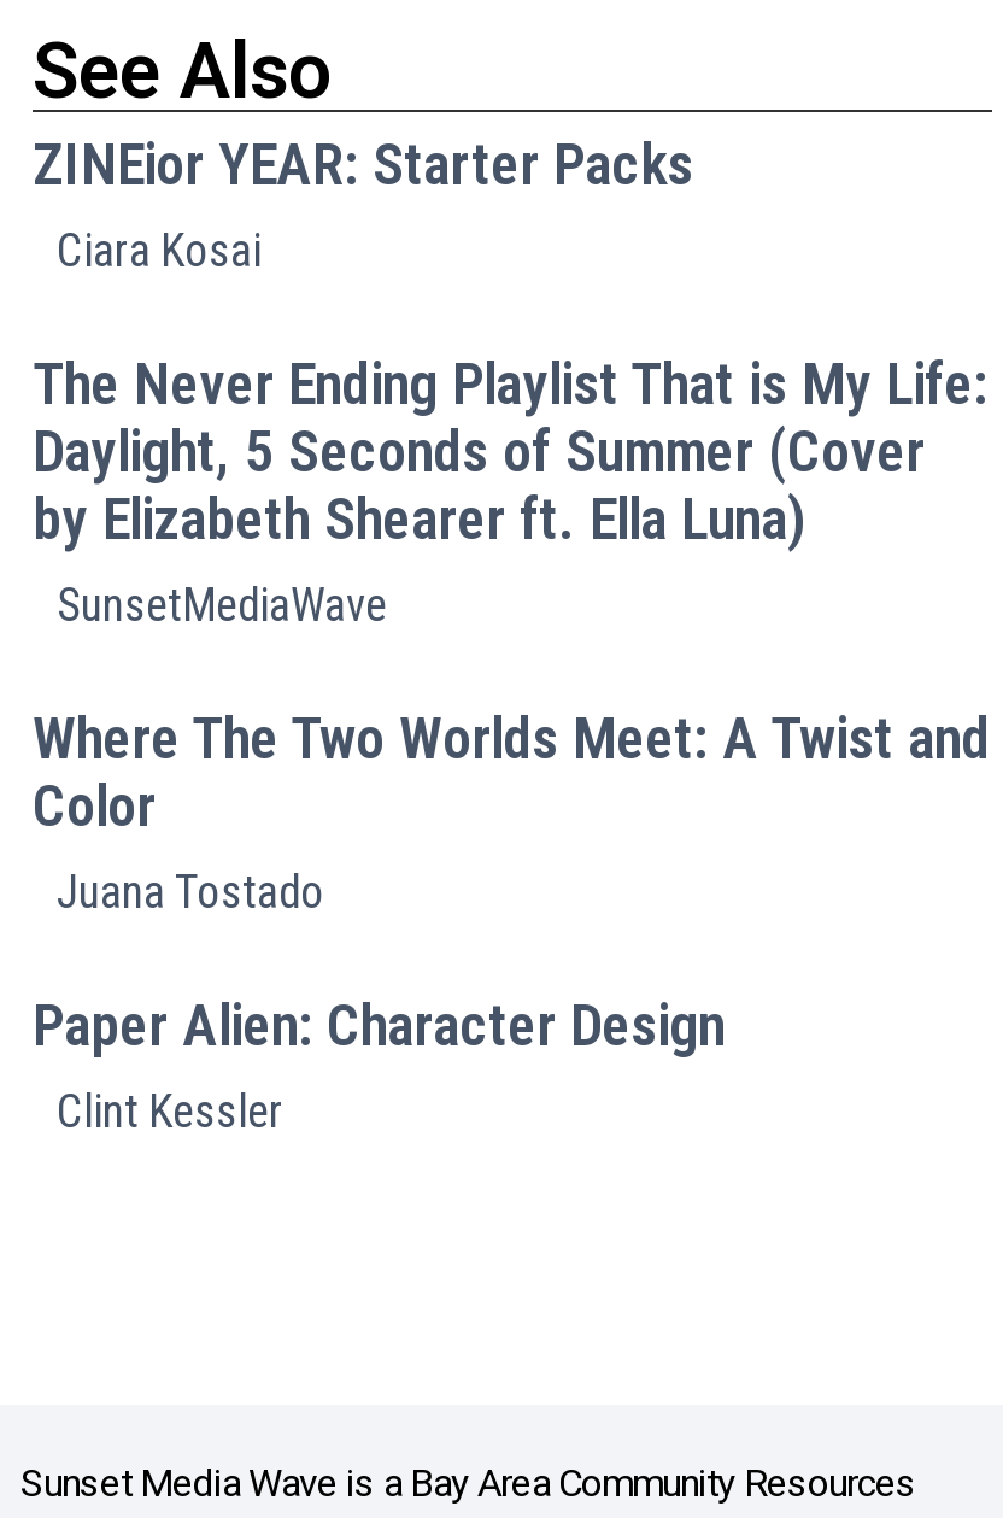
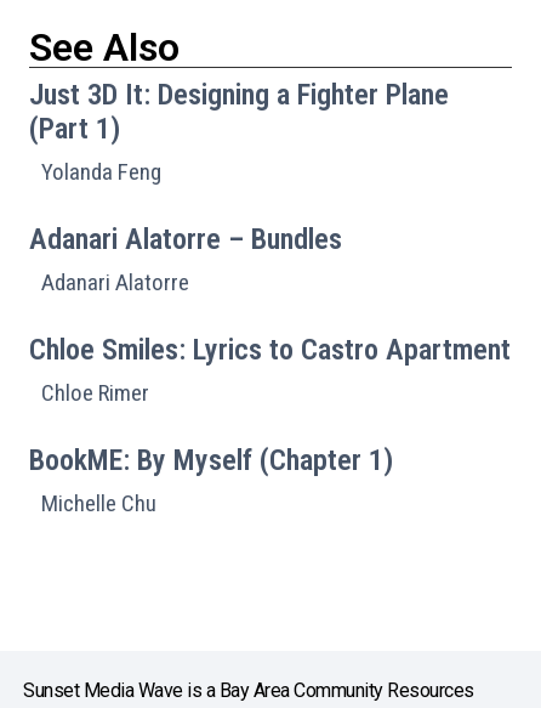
- ZINEior YEAR: Starter Packs
- Ciara Kosai
+ Just 3D It: Designing a Fighter Plane
+ (Part 1)
+ Yolanda Feng

- The Never Ending Playlist That is My Life:
- Daylight, 5 Seconds of Summer (Cover
- by Elizabeth Shearer ft. Ella Luna)
- SunsetMediaWave
+ Adanari Alatorre – Bundles
+ Adanari Alatorre

- Where The Two Worlds Meet: A Twist and
- Color
- Juana Tostado
+ Chloe Smiles: Lyrics to Castro Apartment
+ Chloe Rimer

- Paper Alien: Character Design
- Clint Kessler
+ BookME: By Myself (Chapter 1)
+ Michelle Chu
